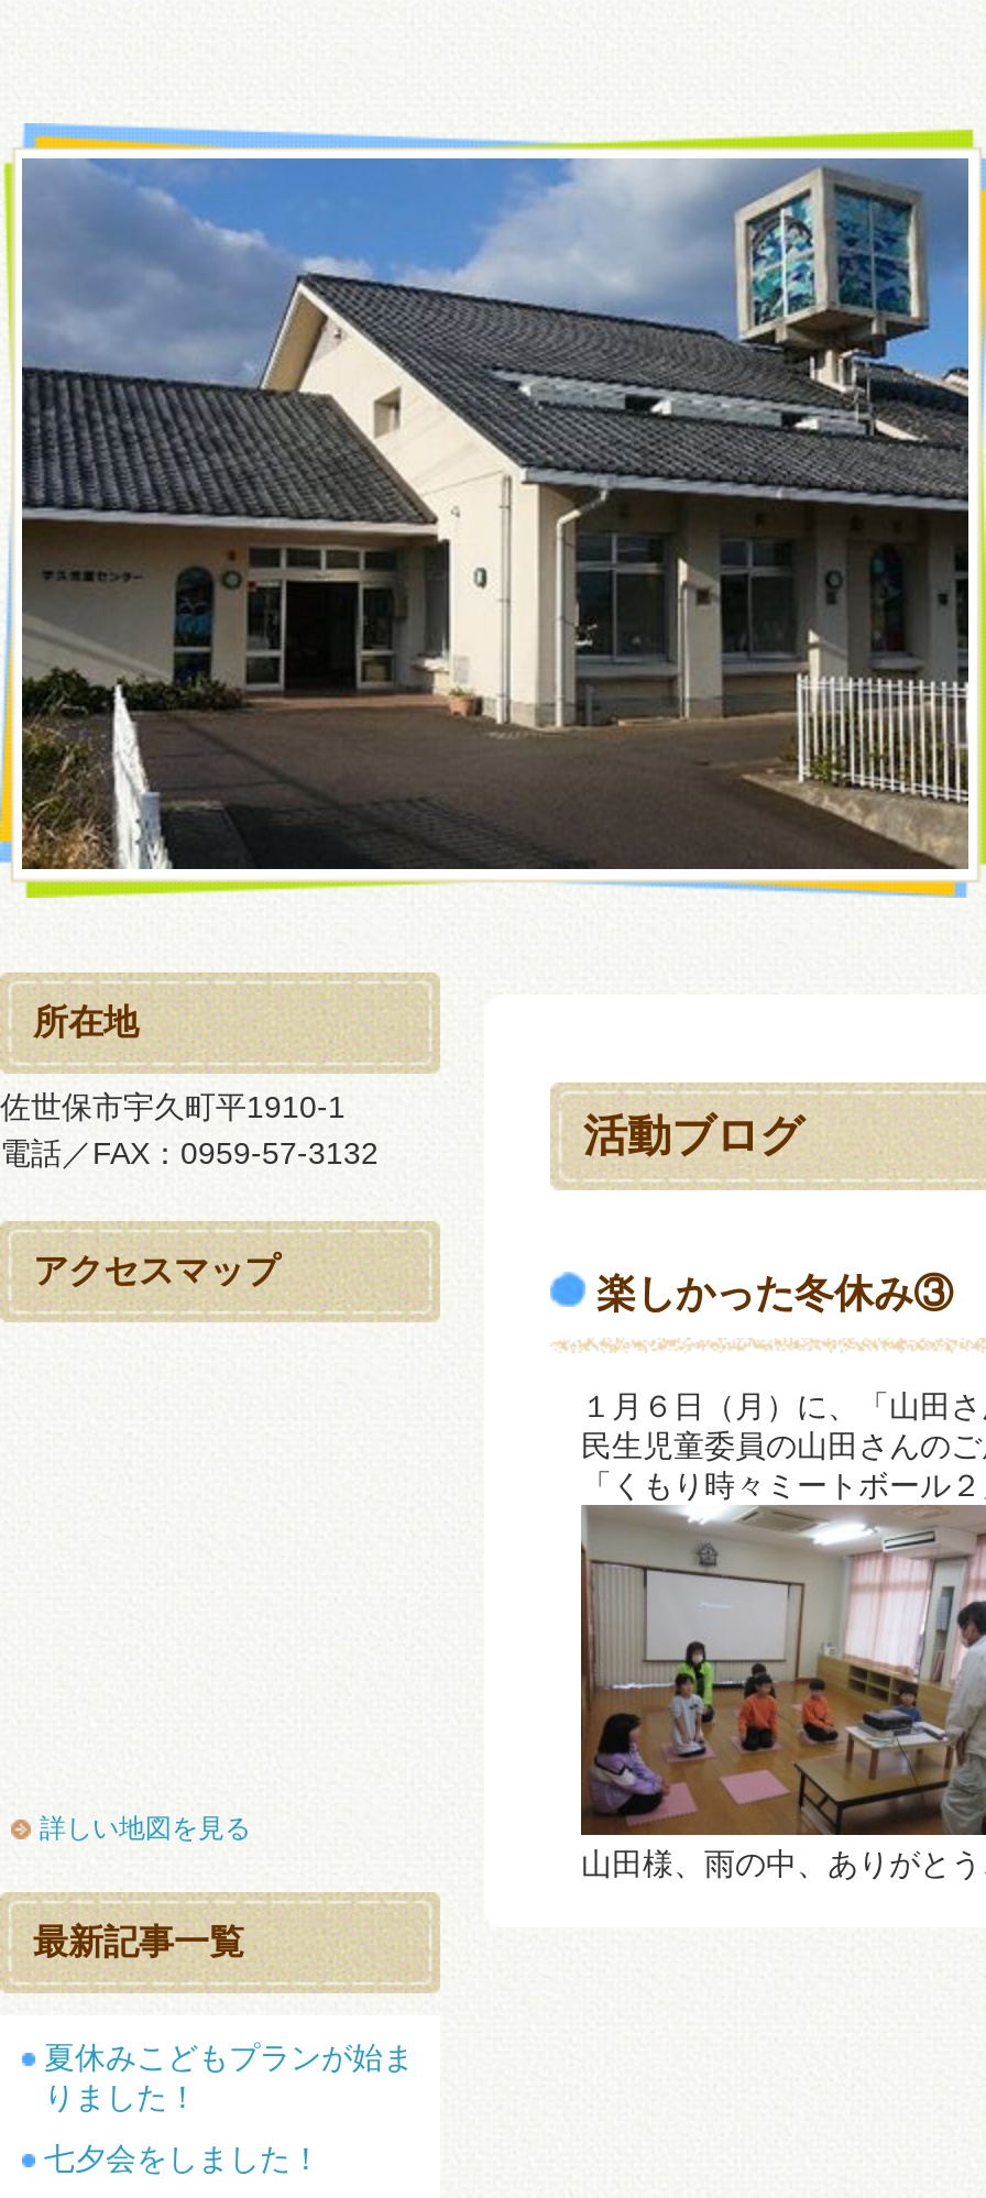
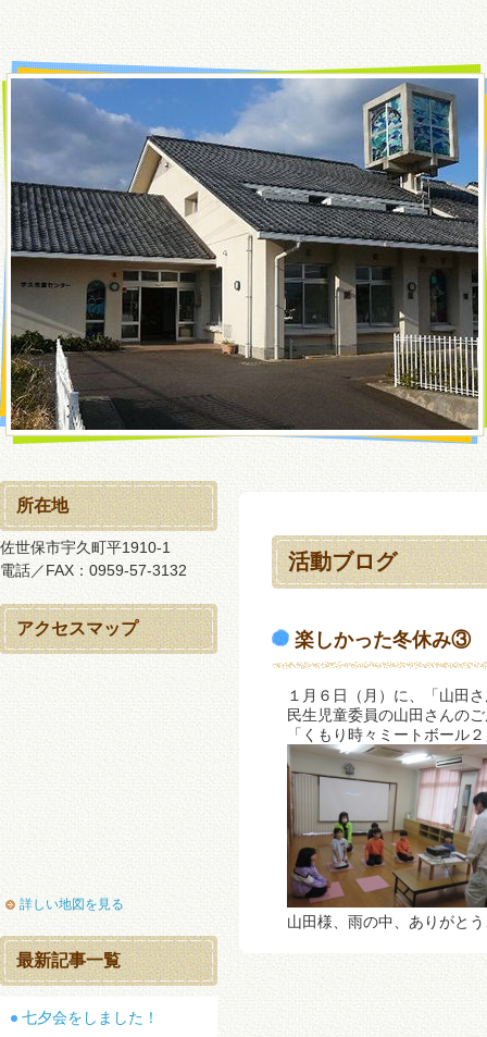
- 夏休みこどもプランが始ま
- りました！
